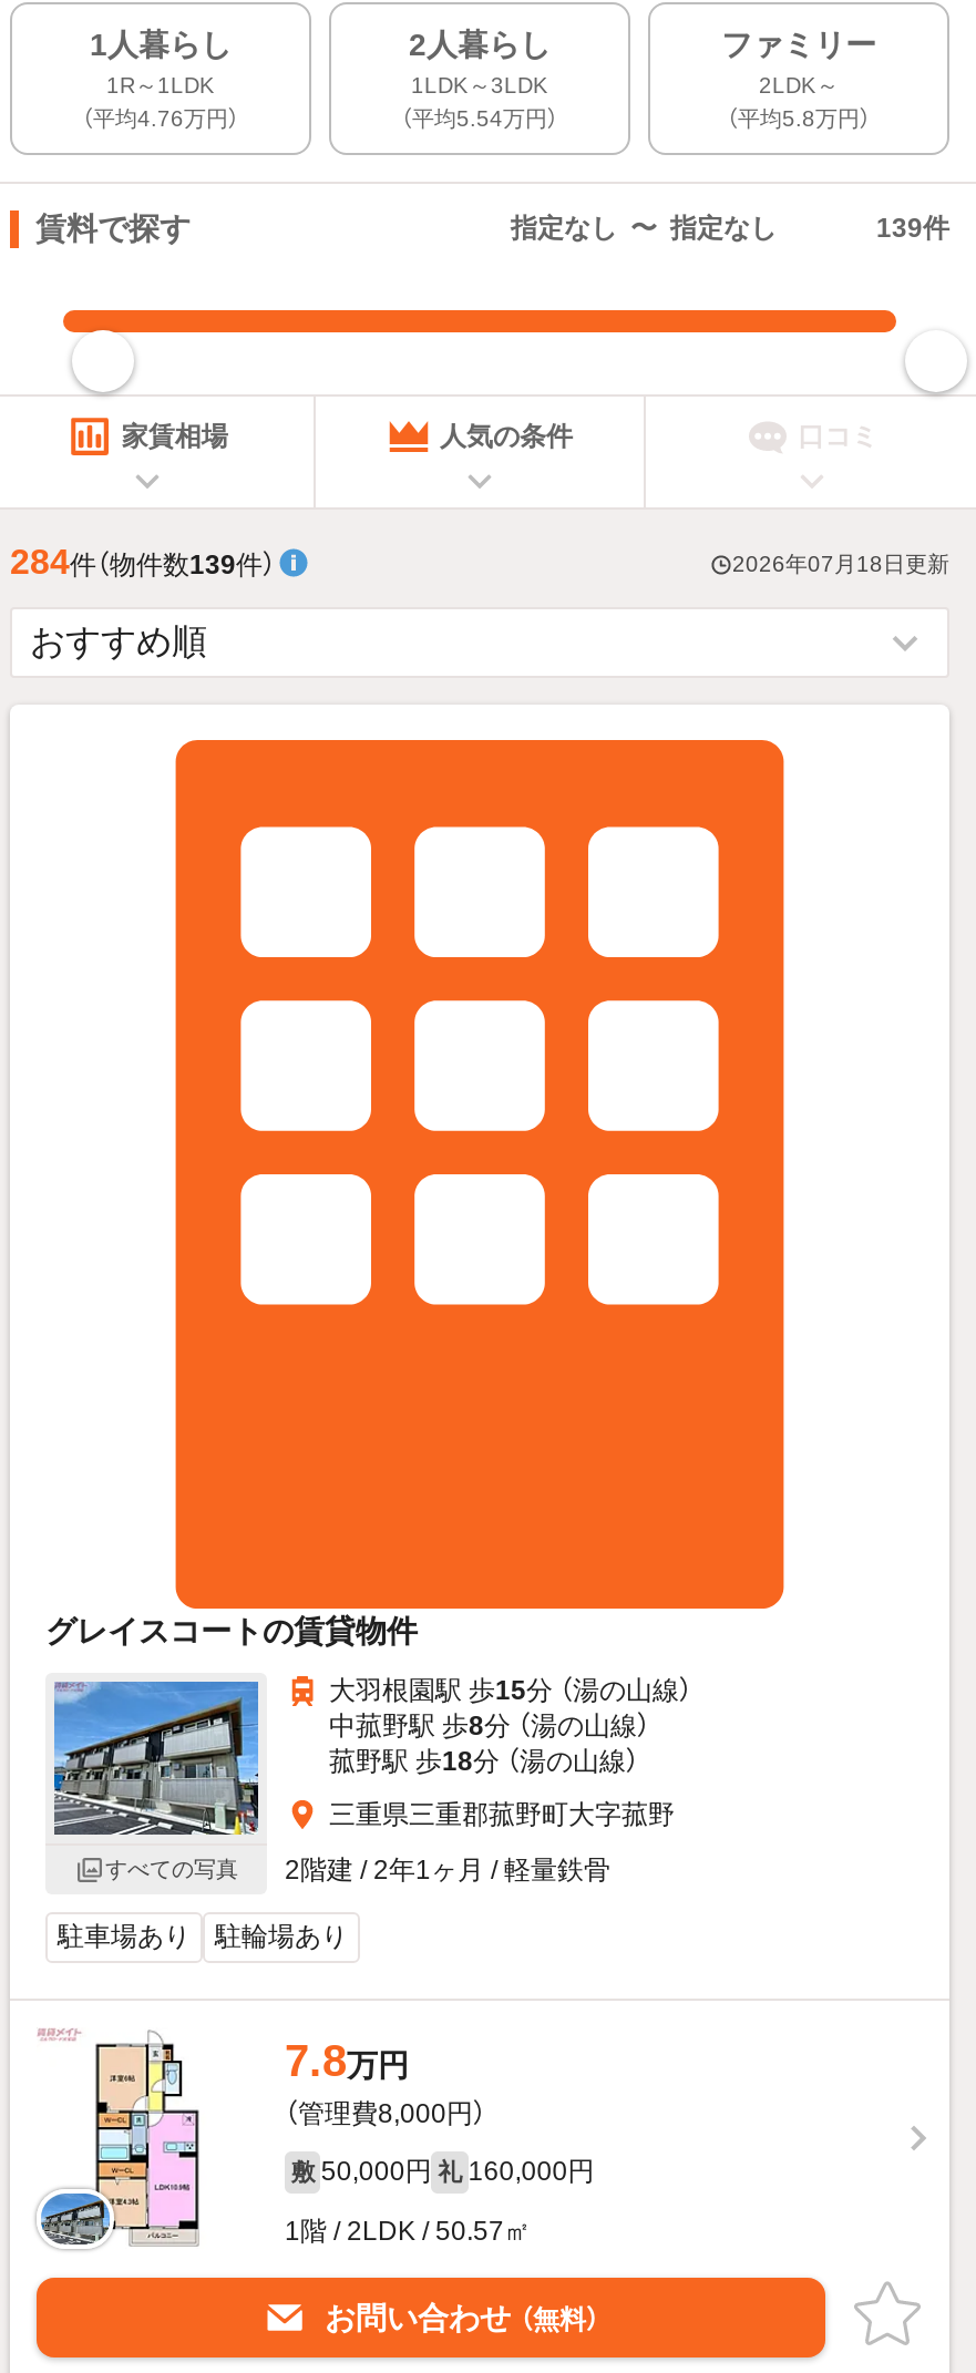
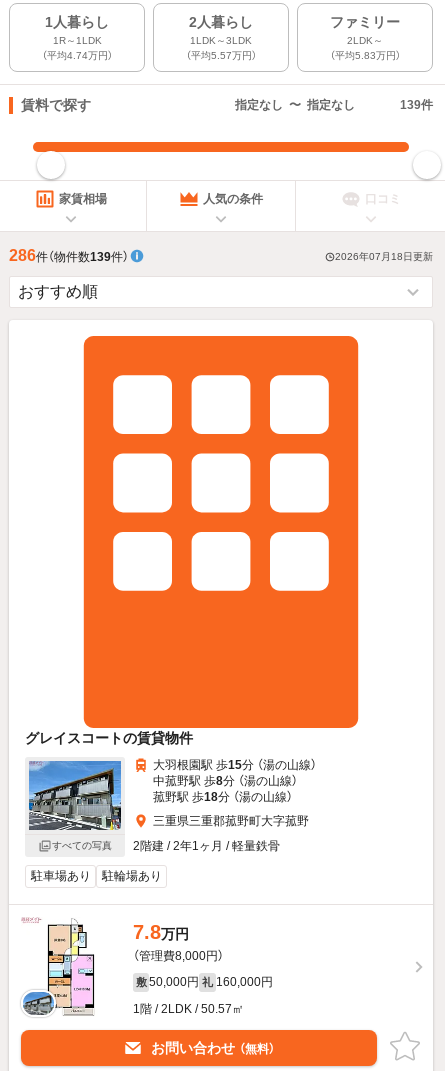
- （平均4.76万円）
+ （平均4.74万円）

- （平均5.54万円）
+ （平均5.57万円）

- （平均5.8万円）
+ （平均5.83万円）

- 284件（物件数139件）
+ 286件（物件数139件）
